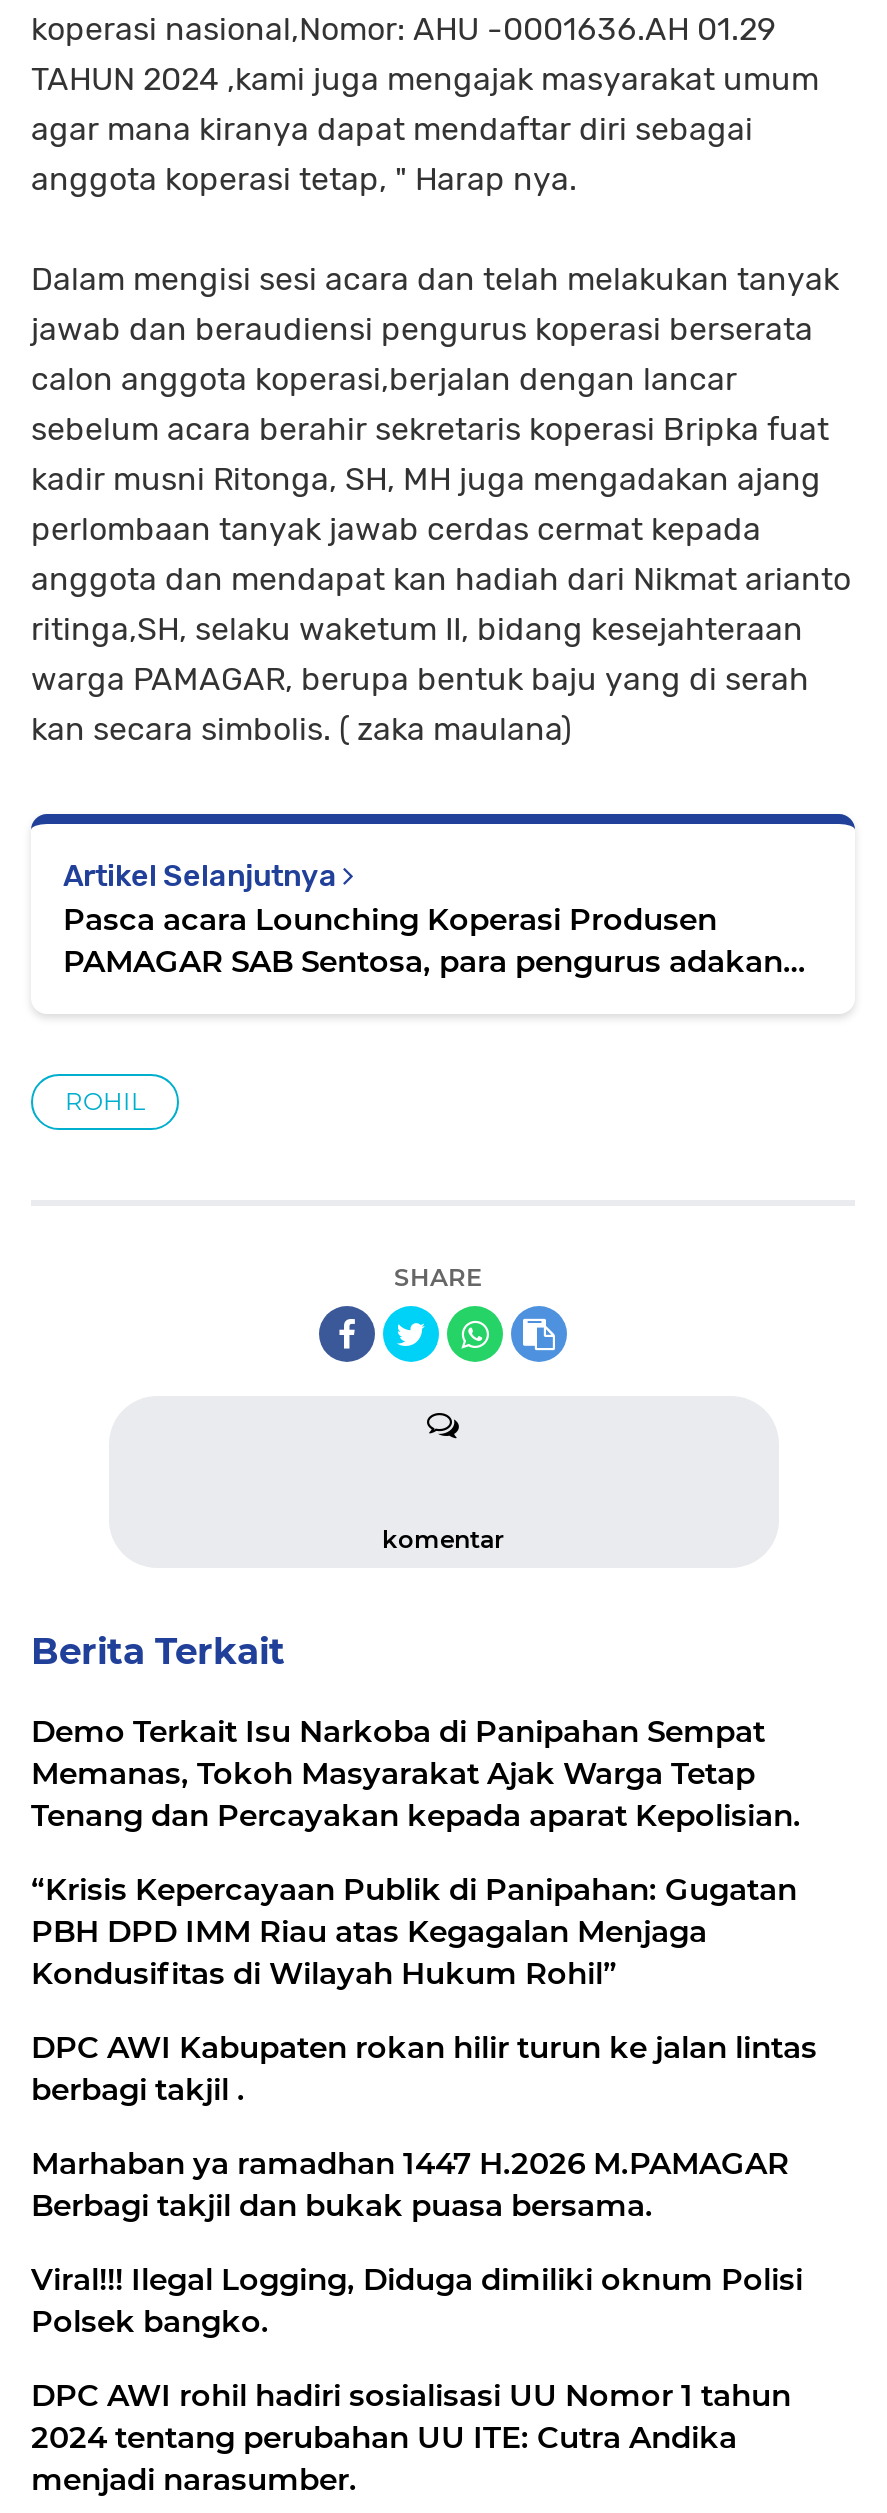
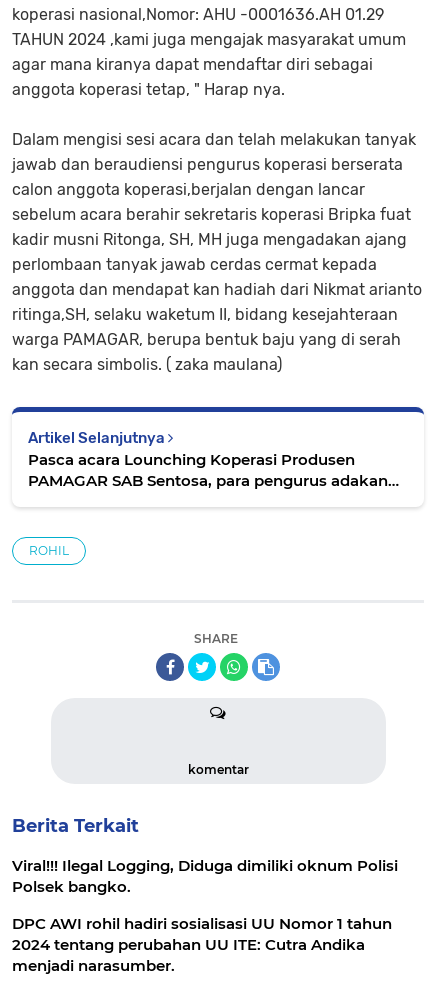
- Demo Terkait Isu Narkoba di Panipahan Sempat
- Memanas, Tokoh Masyarakat Ajak Warga Tetap
- Tenang dan Percayakan kepada aparat Kepolisian.
- “Krisis Kepercayaan Publik di Panipahan: Gugatan
- PBH DPD IMM Riau atas Kegagalan Menjaga
- Kondusifitas di Wilayah Hukum Rohil”
- DPC AWI Kabupaten rokan hilir turun ke jalan lintas
- berbagi takjil .
- Marhaban ya ramadhan 1447 H.2026 M.PAMAGAR
- Berbagi takjil dan bukak puasa bersama.
